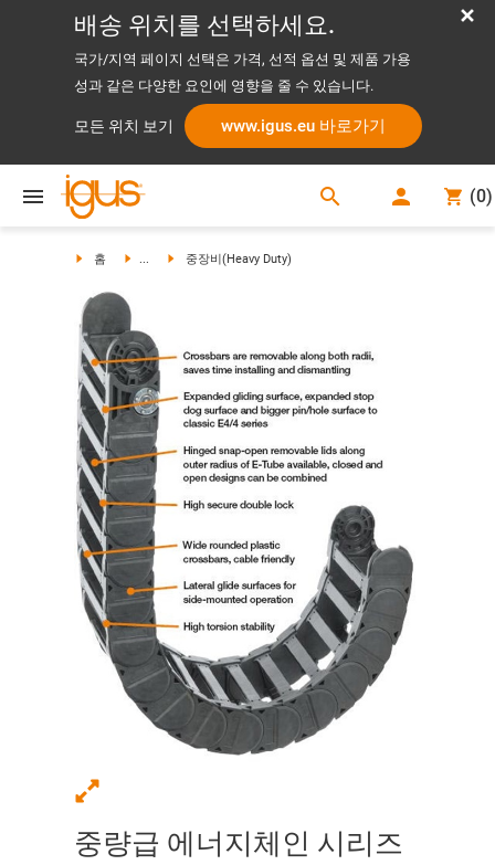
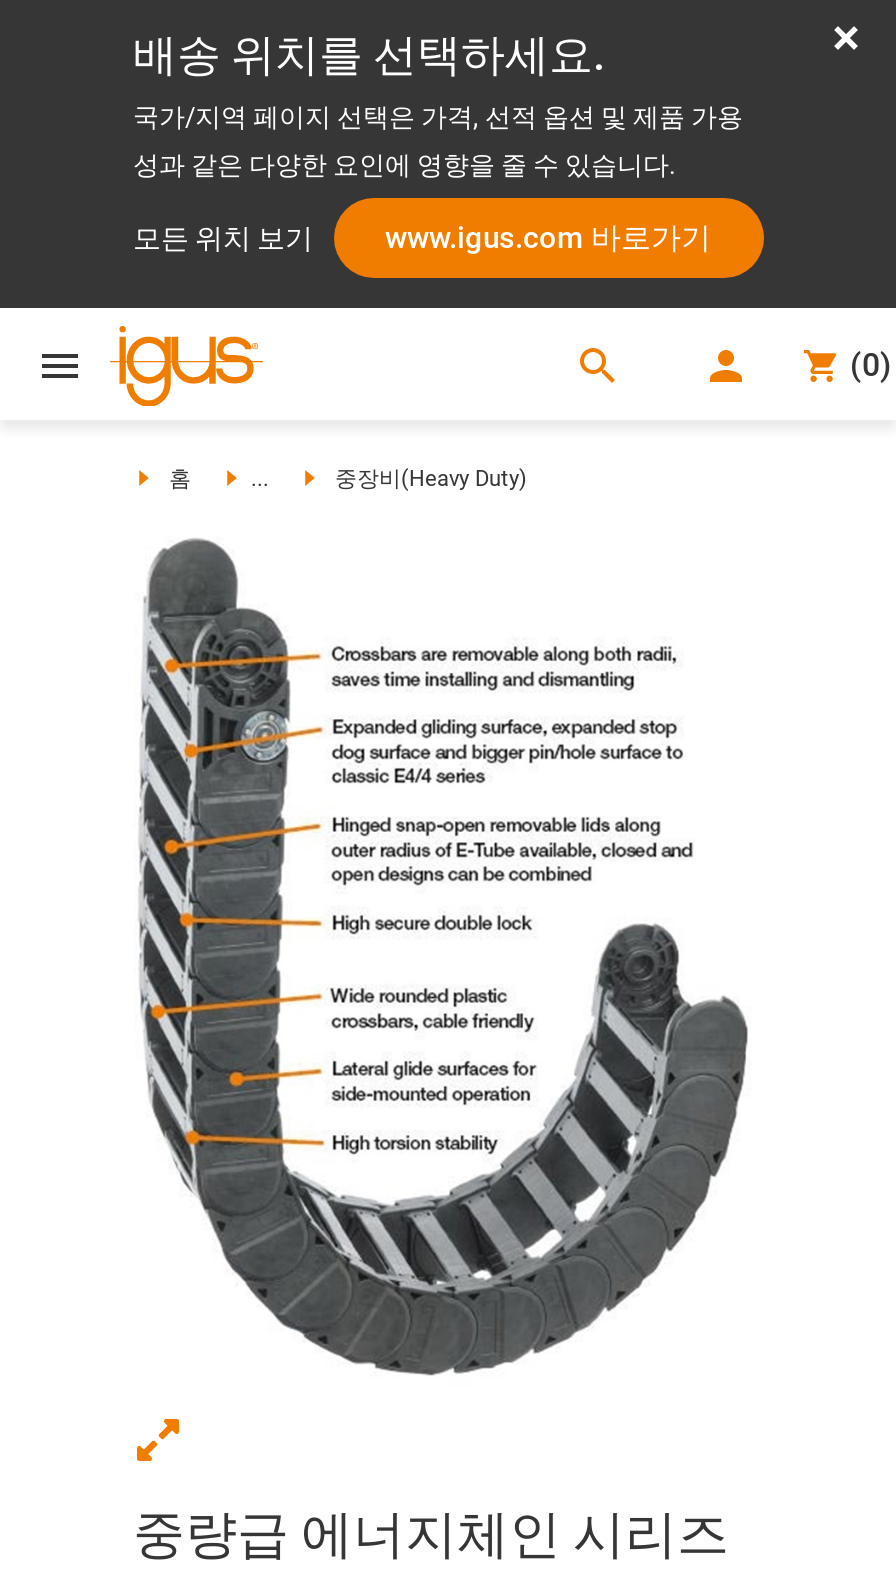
- www.igus.eu 바로가기
+ www.igus.com 바로가기
